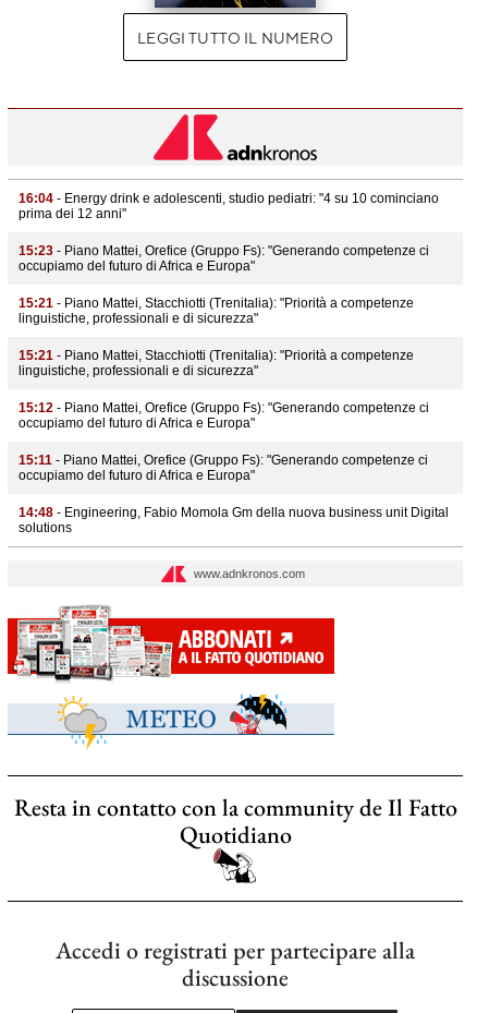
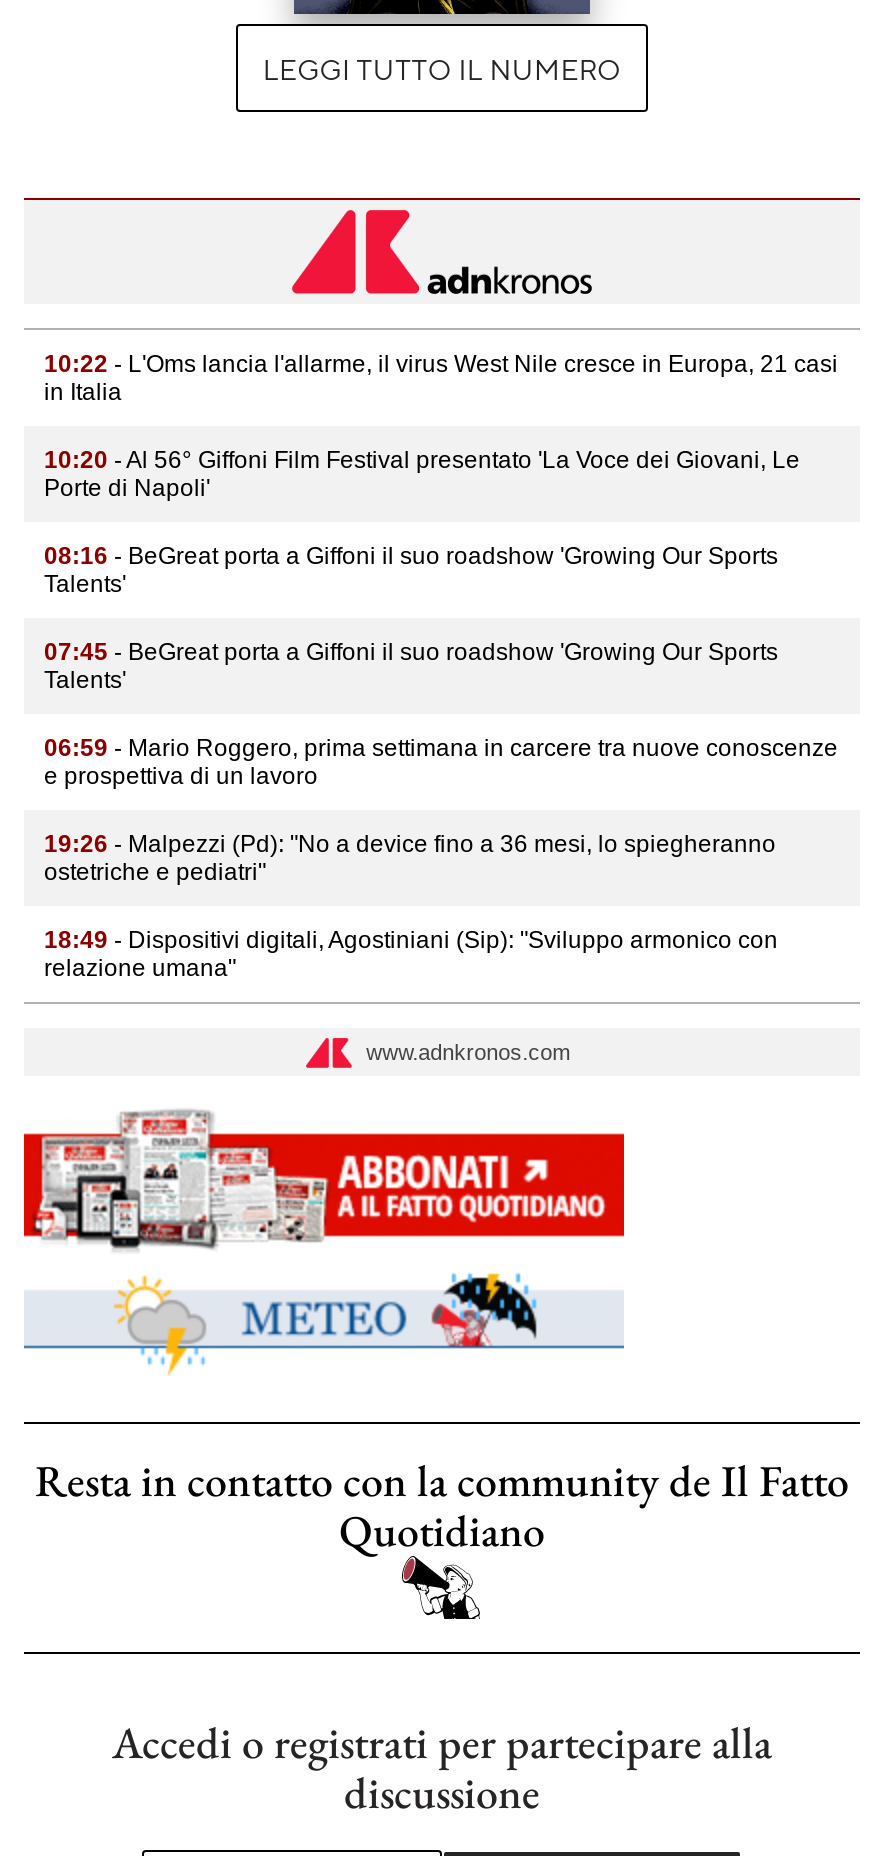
- 16:04 - Energy drink e adolescenti, studio pediatri: "4 su 10 cominciano
- prima dei 12 anni"
+ 10:22 - L'Oms lancia l'allarme, il virus West Nile cresce in Europa, 21 casi
+ in Italia

- 15:23 - Piano Mattei, Orefice (Gruppo Fs): "Generando competenze ci
- occupiamo del futuro di Africa e Europa"
+ 10:20 - Al 56° Giffoni Film Festival presentato 'La Voce dei Giovani, Le
+ Porte di Napoli'

- 15:21 - Piano Mattei, Stacchiotti (Trenitalia): "Priorità a competenze
- linguistiche, professionali e di sicurezza"
+ 08:16 - BeGreat porta a Giffoni il suo roadshow 'Growing Our Sports
+ Talents'

- 15:21 - Piano Mattei, Stacchiotti (Trenitalia): "Priorità a competenze
- linguistiche, professionali e di sicurezza"
+ 07:45 - BeGreat porta a Giffoni il suo roadshow 'Growing Our Sports
+ Talents'

- 15:12 - Piano Mattei, Orefice (Gruppo Fs): "Generando competenze ci
- occupiamo del futuro di Africa e Europa"
+ 06:59 - Mario Roggero, prima settimana in carcere tra nuove conoscenze
+ e prospettiva di un lavoro

- 15:11 - Piano Mattei, Orefice (Gruppo Fs): "Generando competenze ci
- occupiamo del futuro di Africa e Europa"
+ 19:26 - Malpezzi (Pd): "No a device fino a 36 mesi, lo spiegheranno
+ ostetriche e pediatri"

- 14:48 - Engineering, Fabio Momola Gm della nuova business unit Digital
- solutions
+ 18:49 - Dispositivi digitali, Agostiniani (Sip): "Sviluppo armonico con
+ relazione umana"
